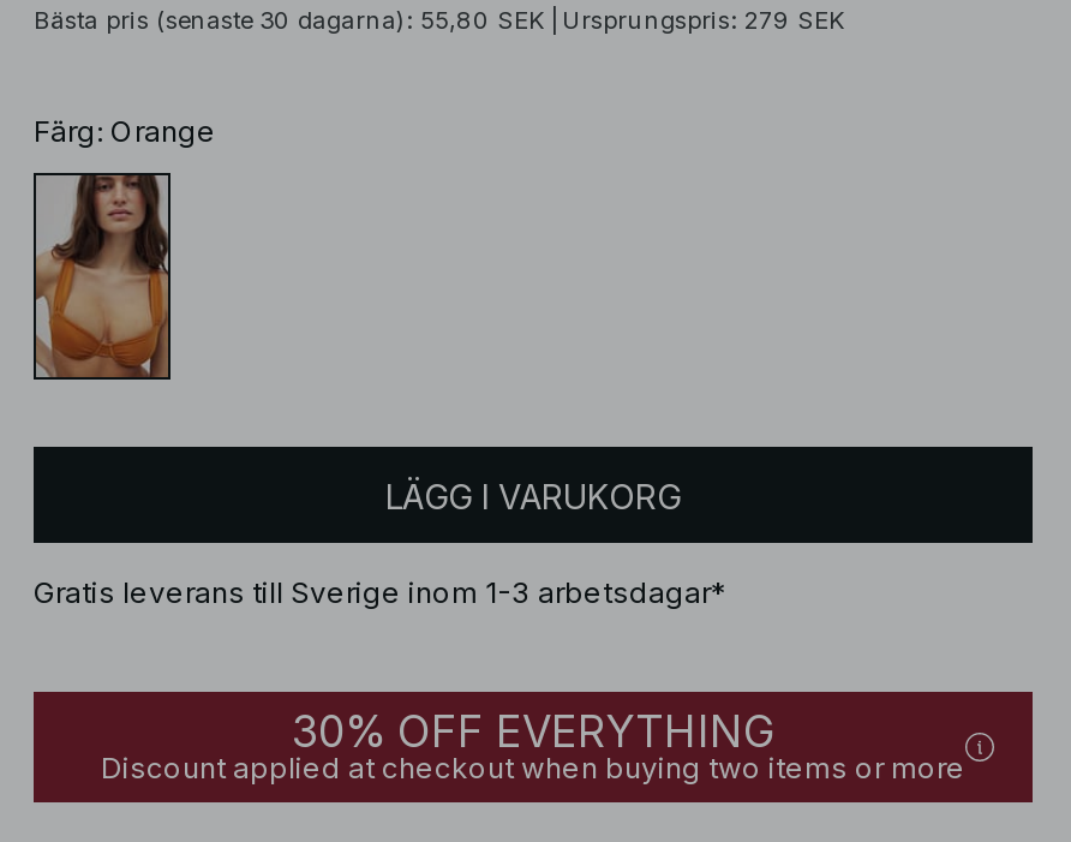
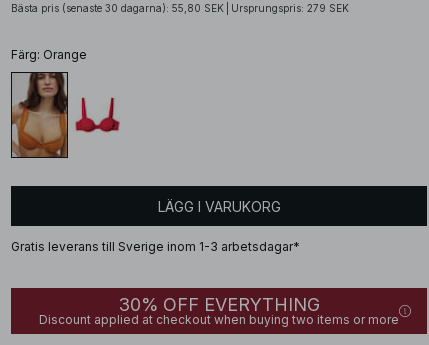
+ [image]
